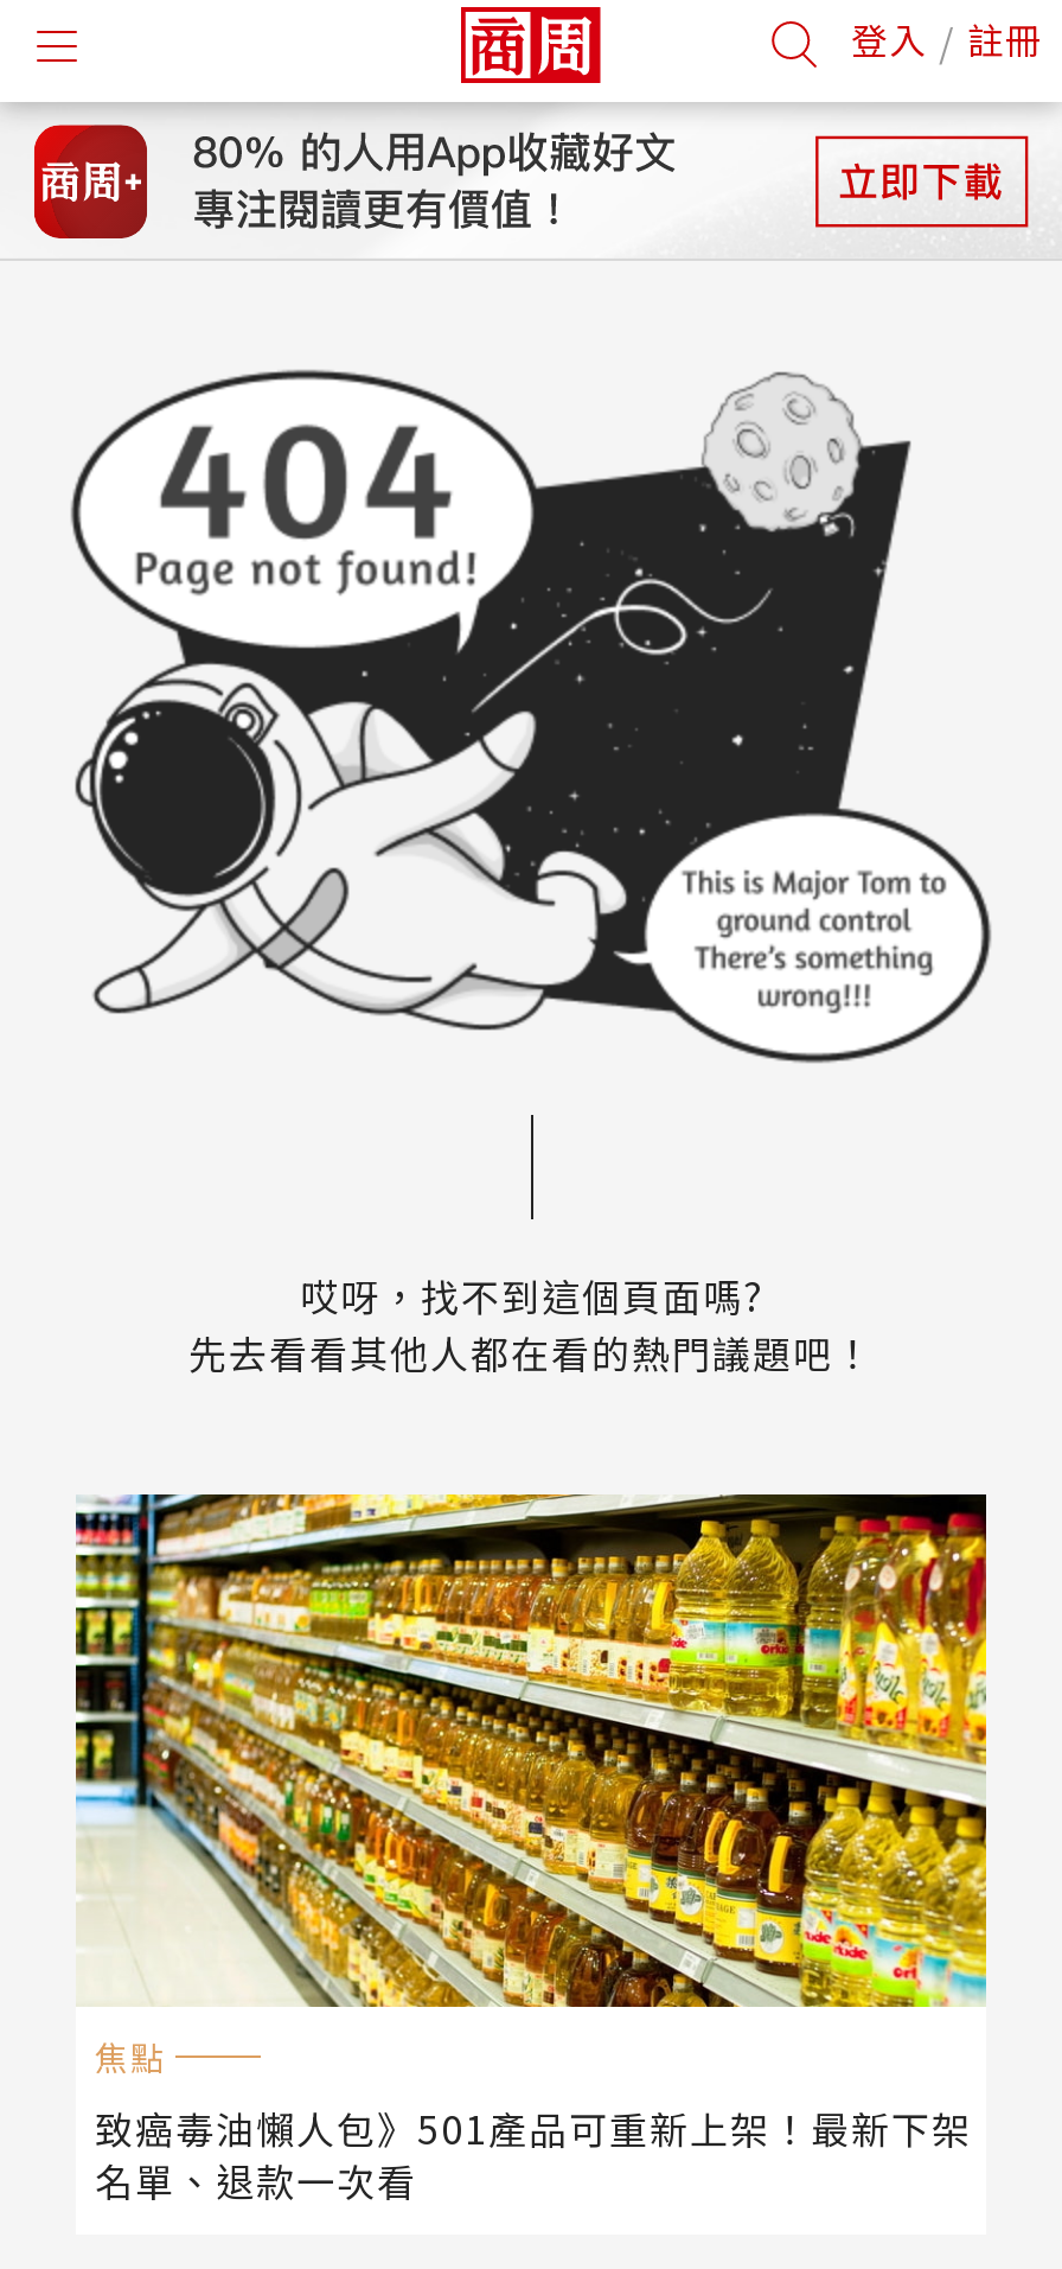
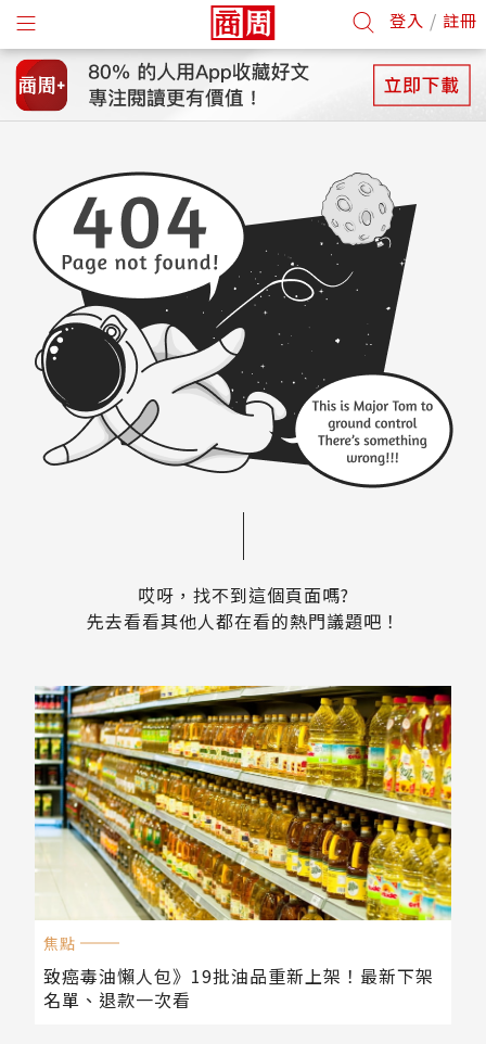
- 致癌毒油懶人包》501產品可重新上架！最新下架
+ 致癌毒油懶人包》19批油品重新上架！最新下架
